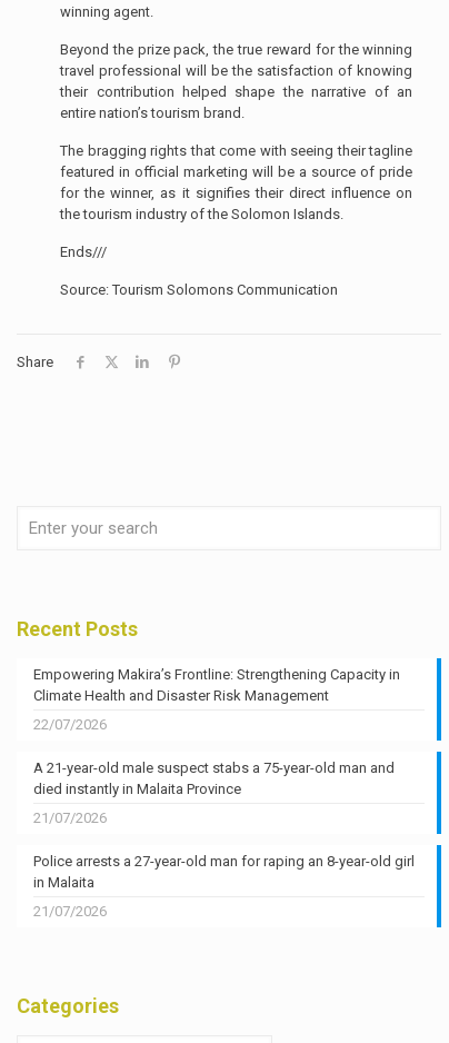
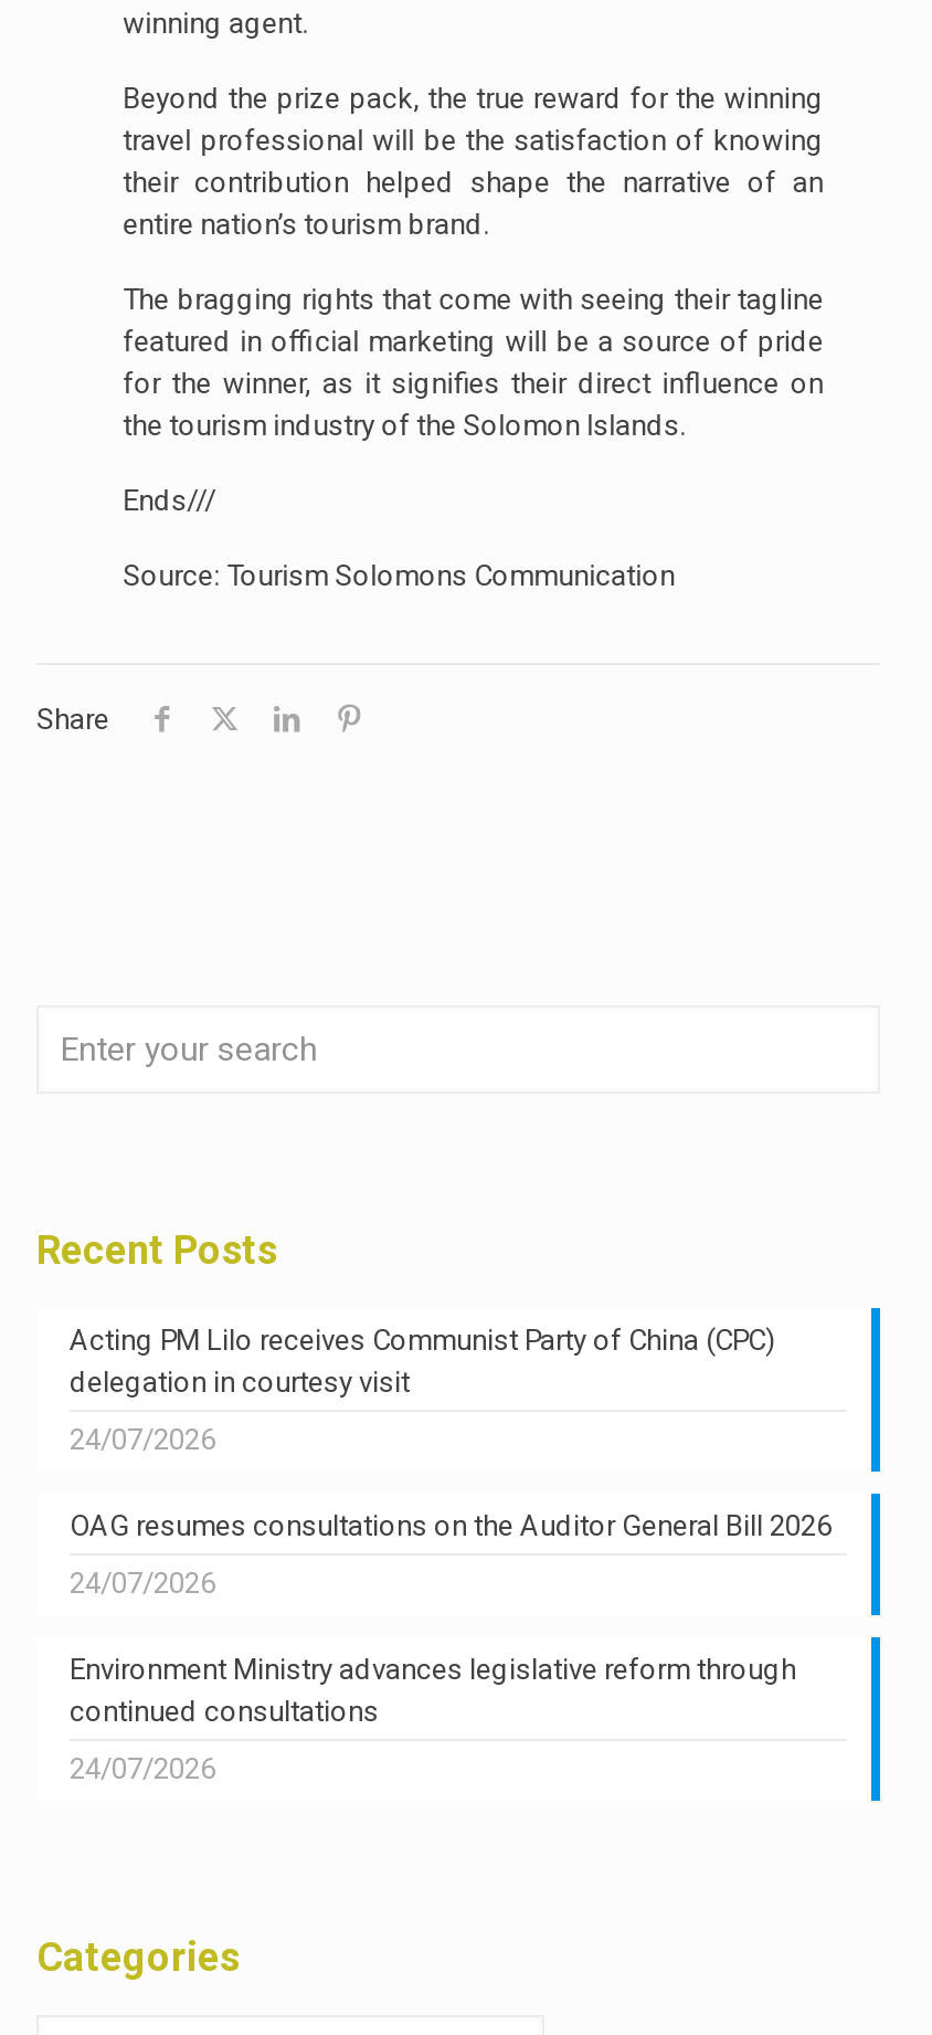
- Empowering Makira’s Frontline: Strengthening Capacity in
- Climate Health and Disaster Risk Management
+ Acting PM Lilo receives Communist Party of China (CPC)
+ delegation in courtesy visit

- 22/07/2026
+ 24/07/2026

- A 21-year-old male suspect stabs a 75-year-old man and
- died instantly in Malaita Province
+ OAG resumes consultations on the Auditor General Bill 2026

- 21/07/2026
+ 24/07/2026

- Police arrests a 27-year-old man for raping an 8-year-old girl
- in Malaita
+ Environment Ministry advances legislative reform through
+ continued consultations

- 21/07/2026
+ 24/07/2026
